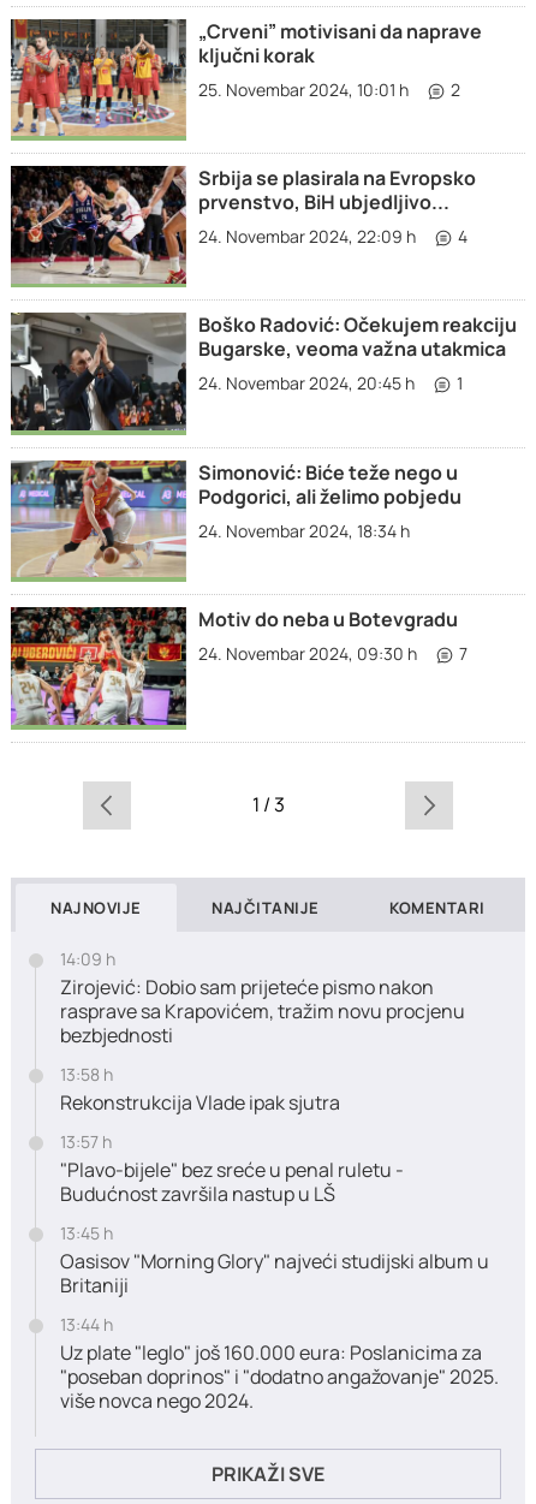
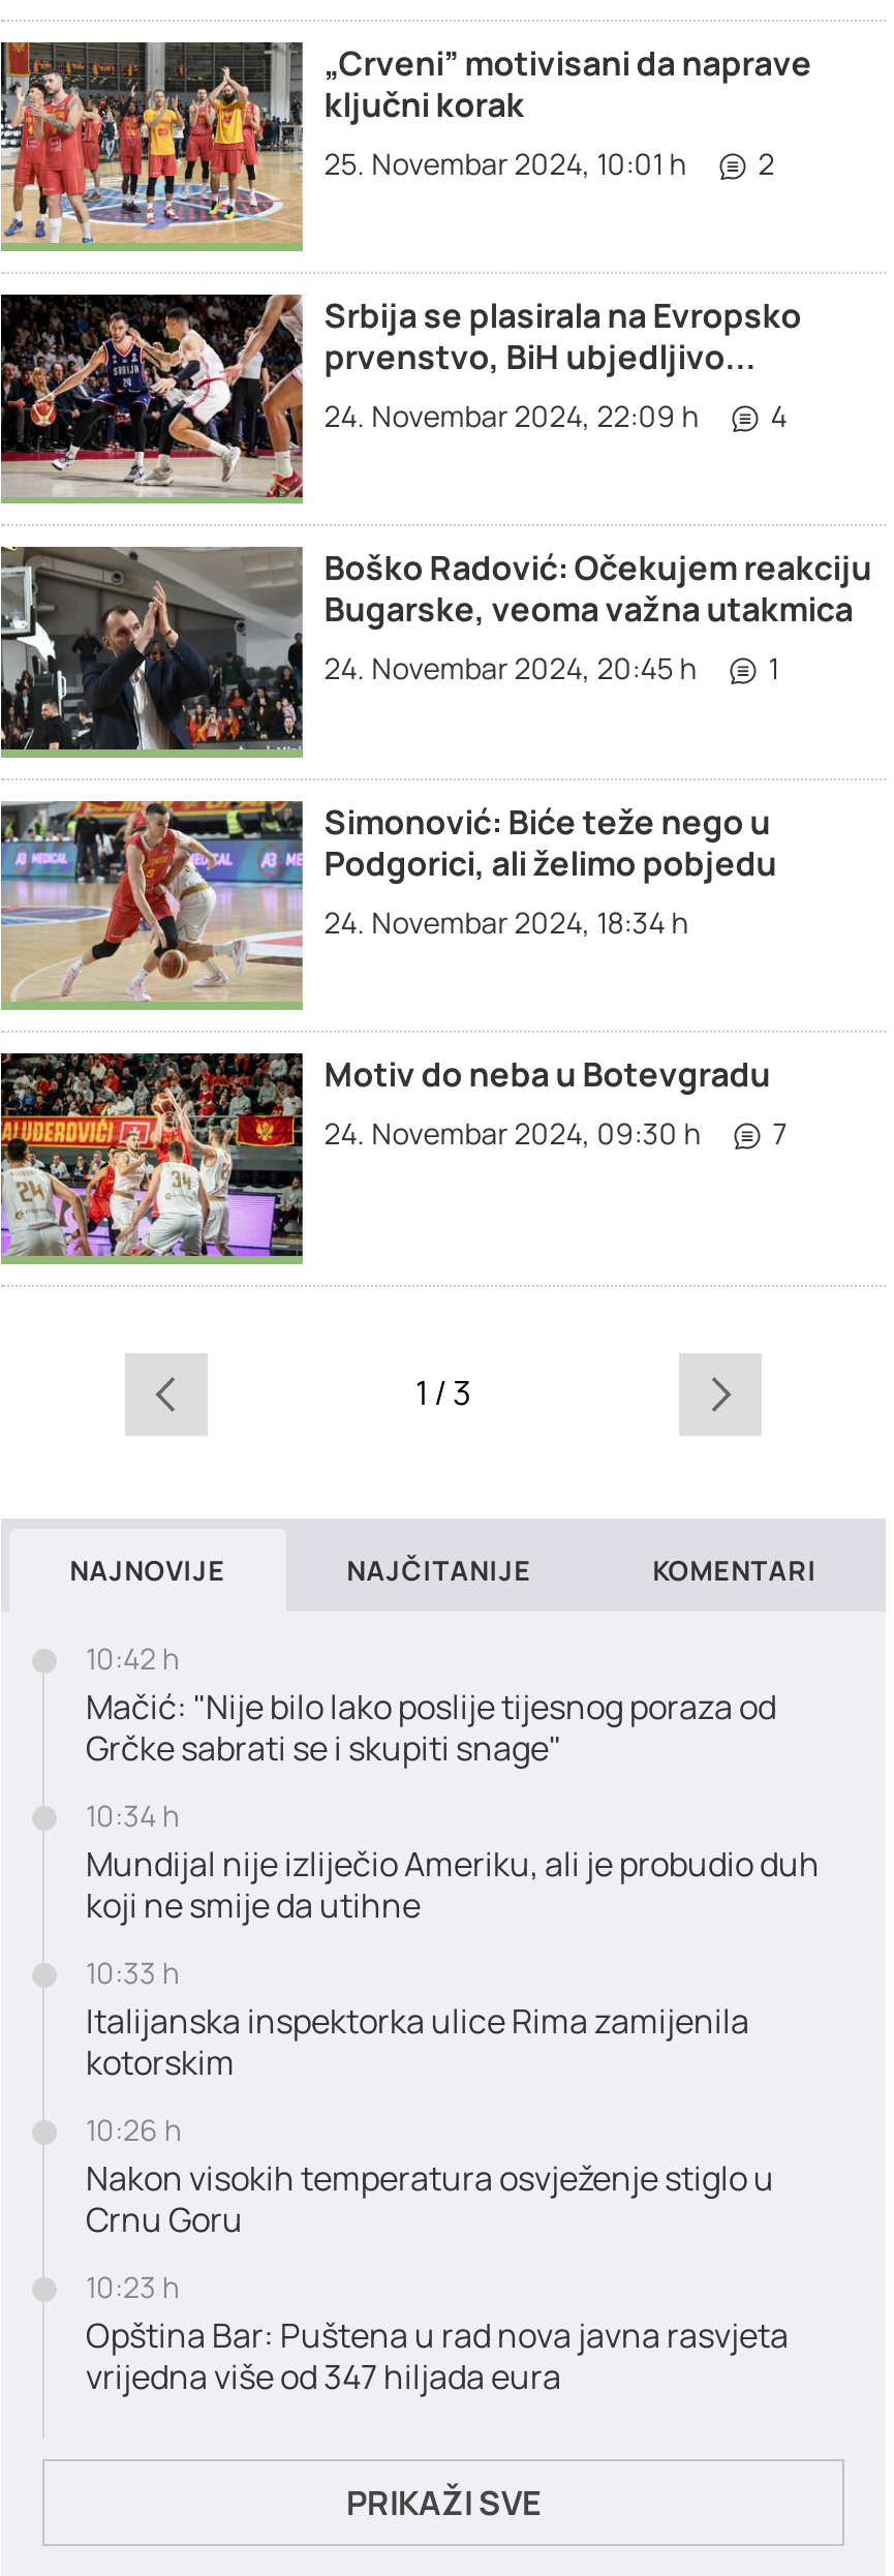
- 14:09 h
+ 10:42 h

- Zirojević: Dobio sam prijeteće pismo nakon
- rasprave sa Krapovićem, tražim novu procjenu
- bezbjednosti
+ Mačić: "Nije bilo lako poslije tijesnog poraza od
+ Grčke sabrati se i skupiti snage"

- 13:58 h
+ 10:34 h

- Rekonstrukcija Vlade ipak sjutra
+ Mundijal nije izliječio Ameriku, ali je probudio duh
+ koji ne smije da utihne

- 13:57 h
+ 10:33 h

- "Plavo-bijele" bez sreće u penal ruletu -
- Budućnost završila nastup u LŠ
+ Italijanska inspektorka ulice Rima zamijenila
+ kotorskim

- 13:45 h
+ 10:26 h

- Oasisov "Morning Glory" najveći studijski album u
- Britaniji
+ Nakon visokih temperatura osvježenje stiglo u
+ Crnu Goru

- 13:44 h
+ 10:23 h

- Uz plate "leglo" još 160.000 eura: Poslanicima za
- "poseban doprinos" i "dodatno angažovanje" 2025.
- više novca nego 2024.
+ Opština Bar: Puštena u rad nova javna rasvjeta
+ vrijedna više od 347 hiljada eura
